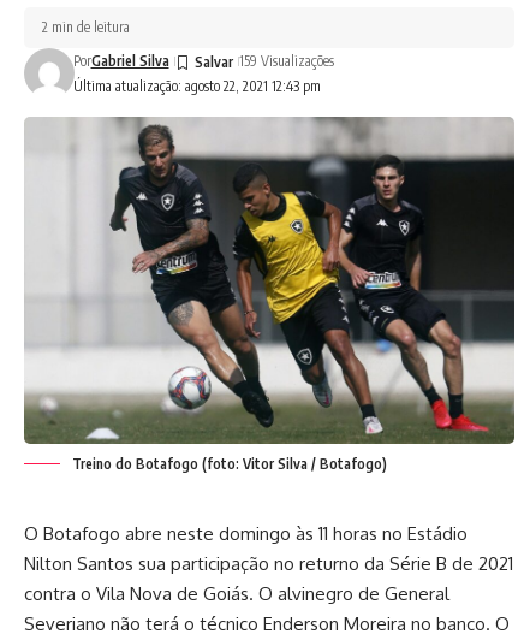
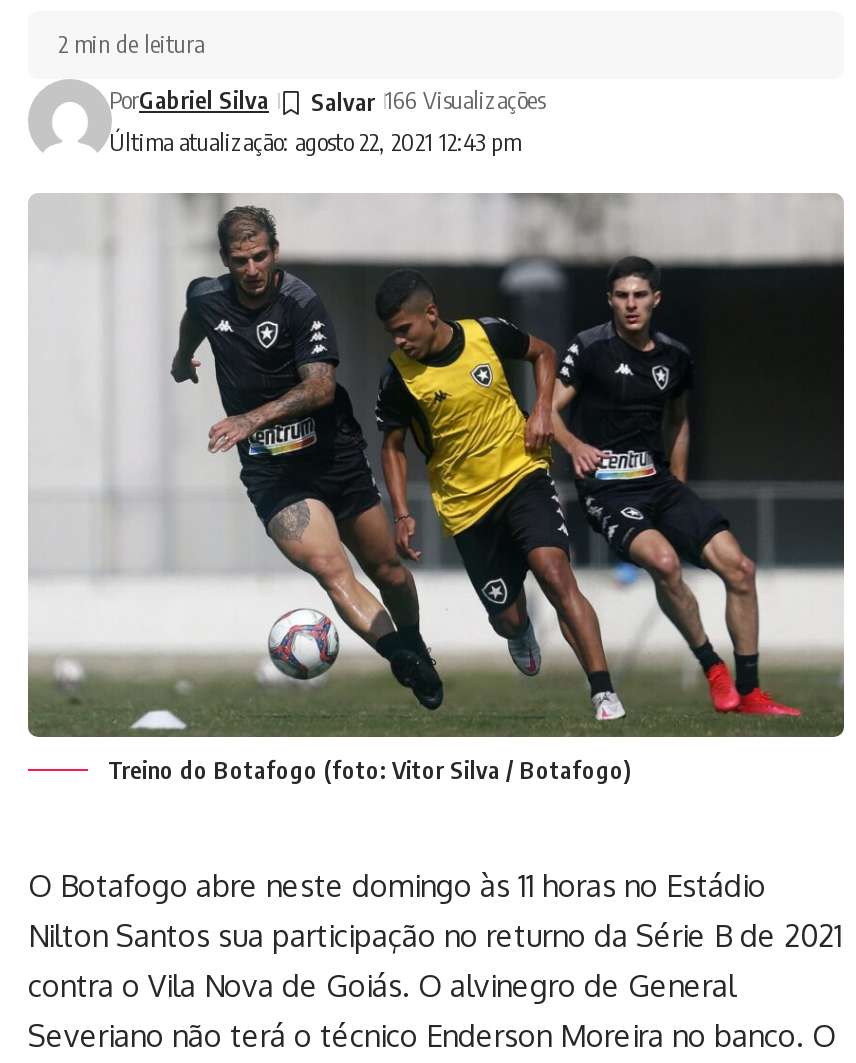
- 159 Visualizações
+ 166 Visualizações
